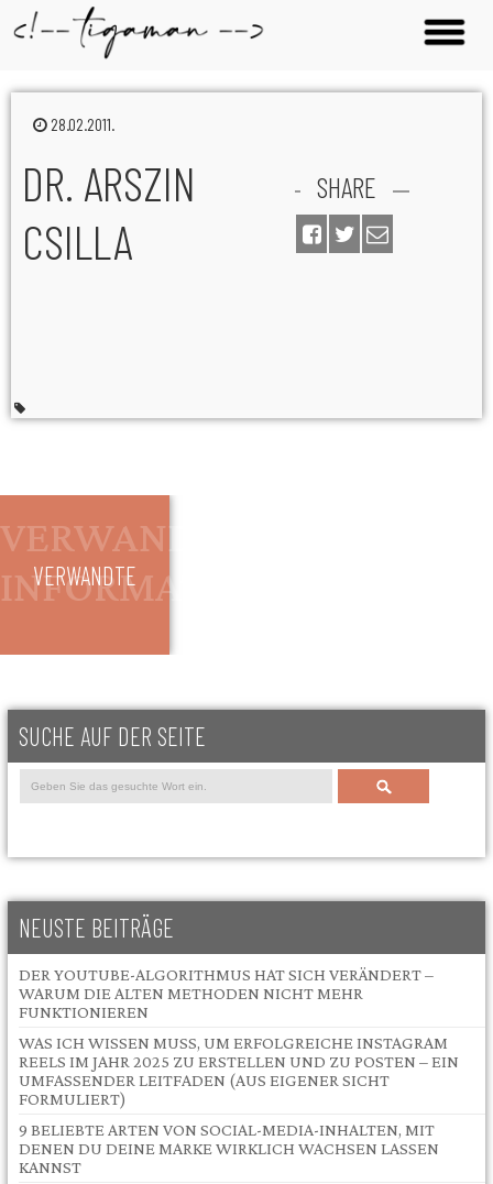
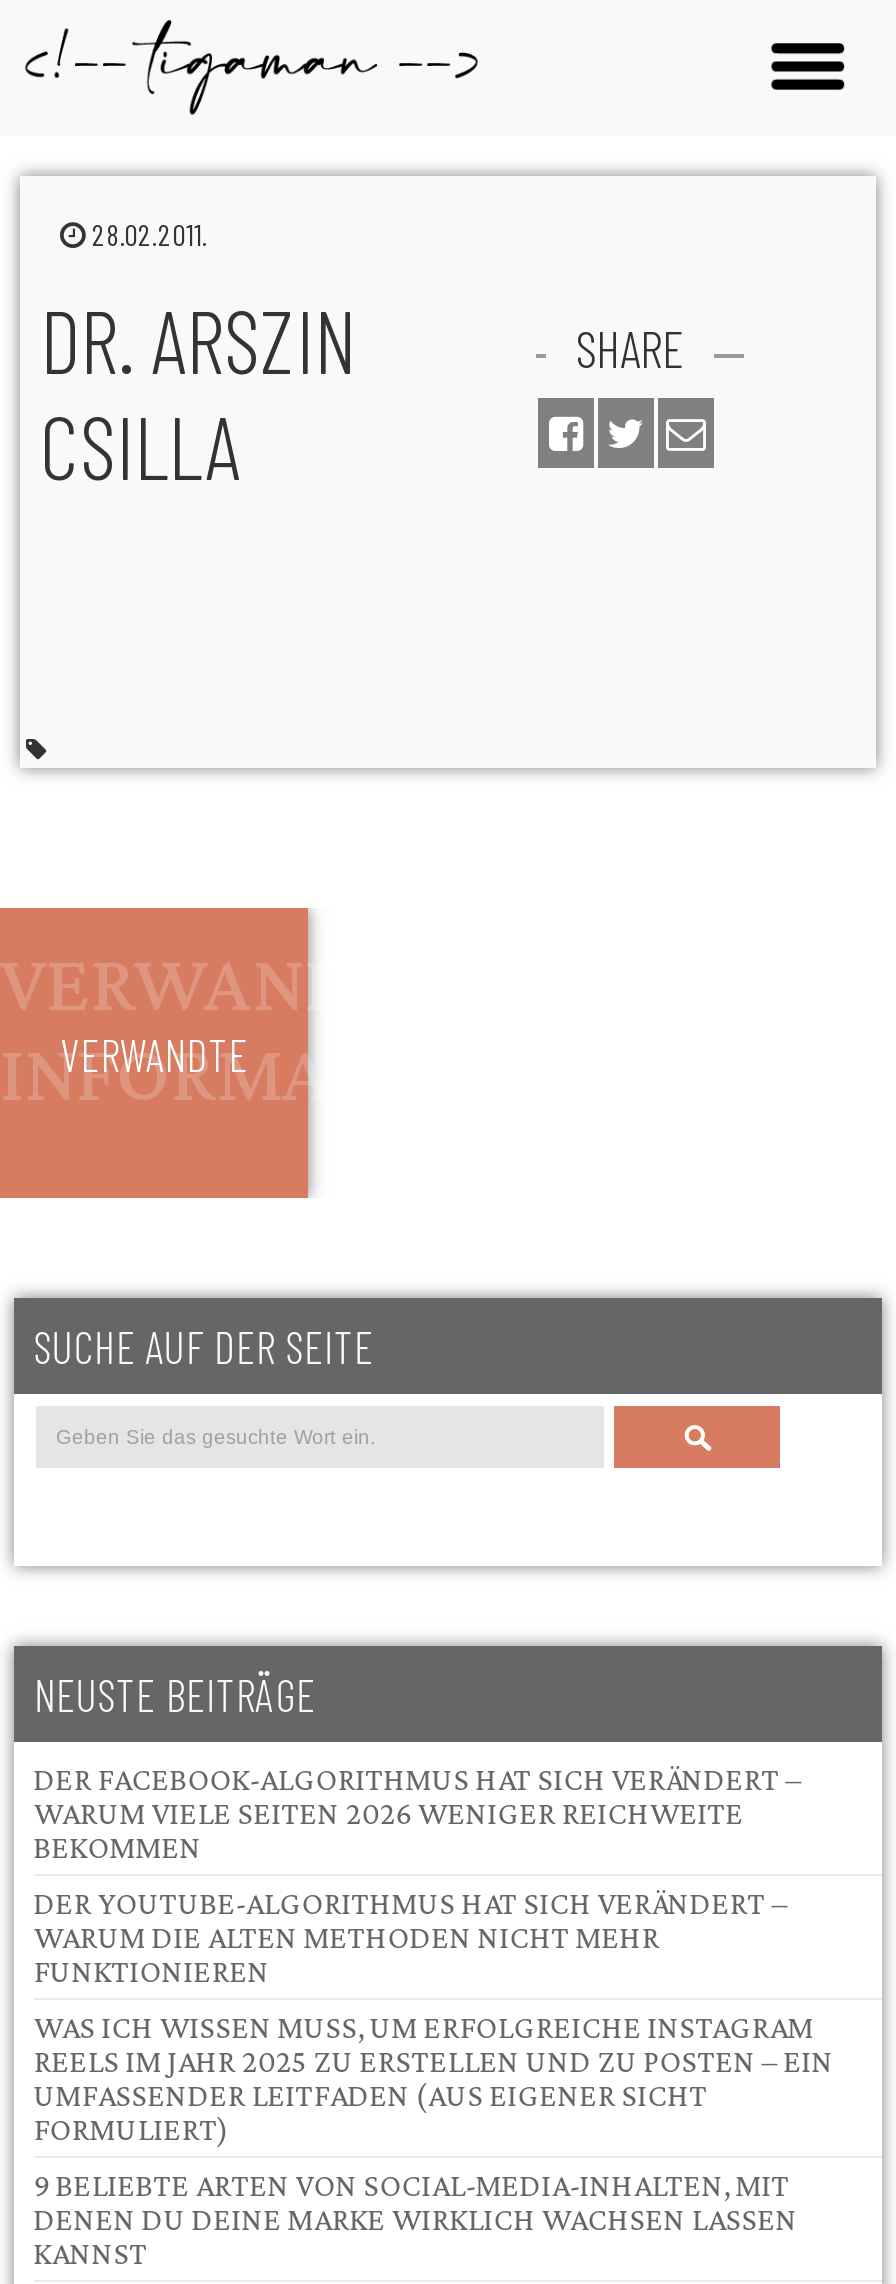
+ DER FACEBOOK-ALGORITHMUS HAT SICH VERÄNDERT –
+ WARUM VIELE SEITEN 2026 WENIGER REICHWEITE
+ BEKOMMEN
